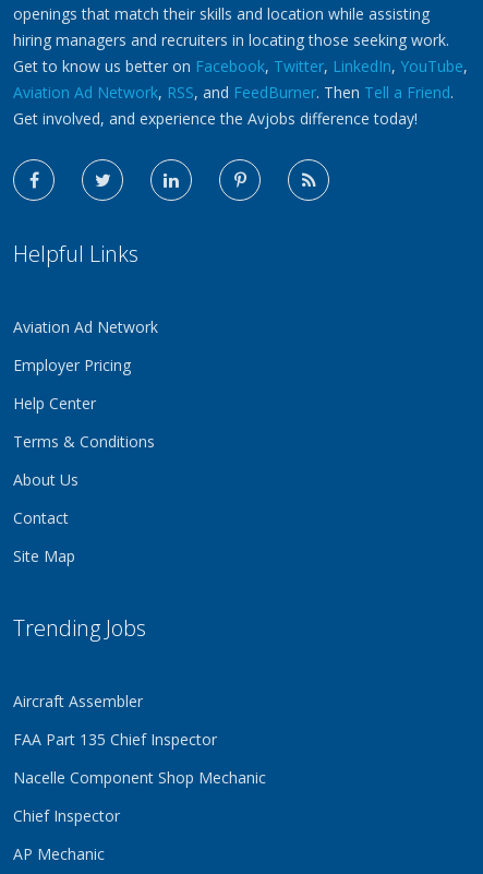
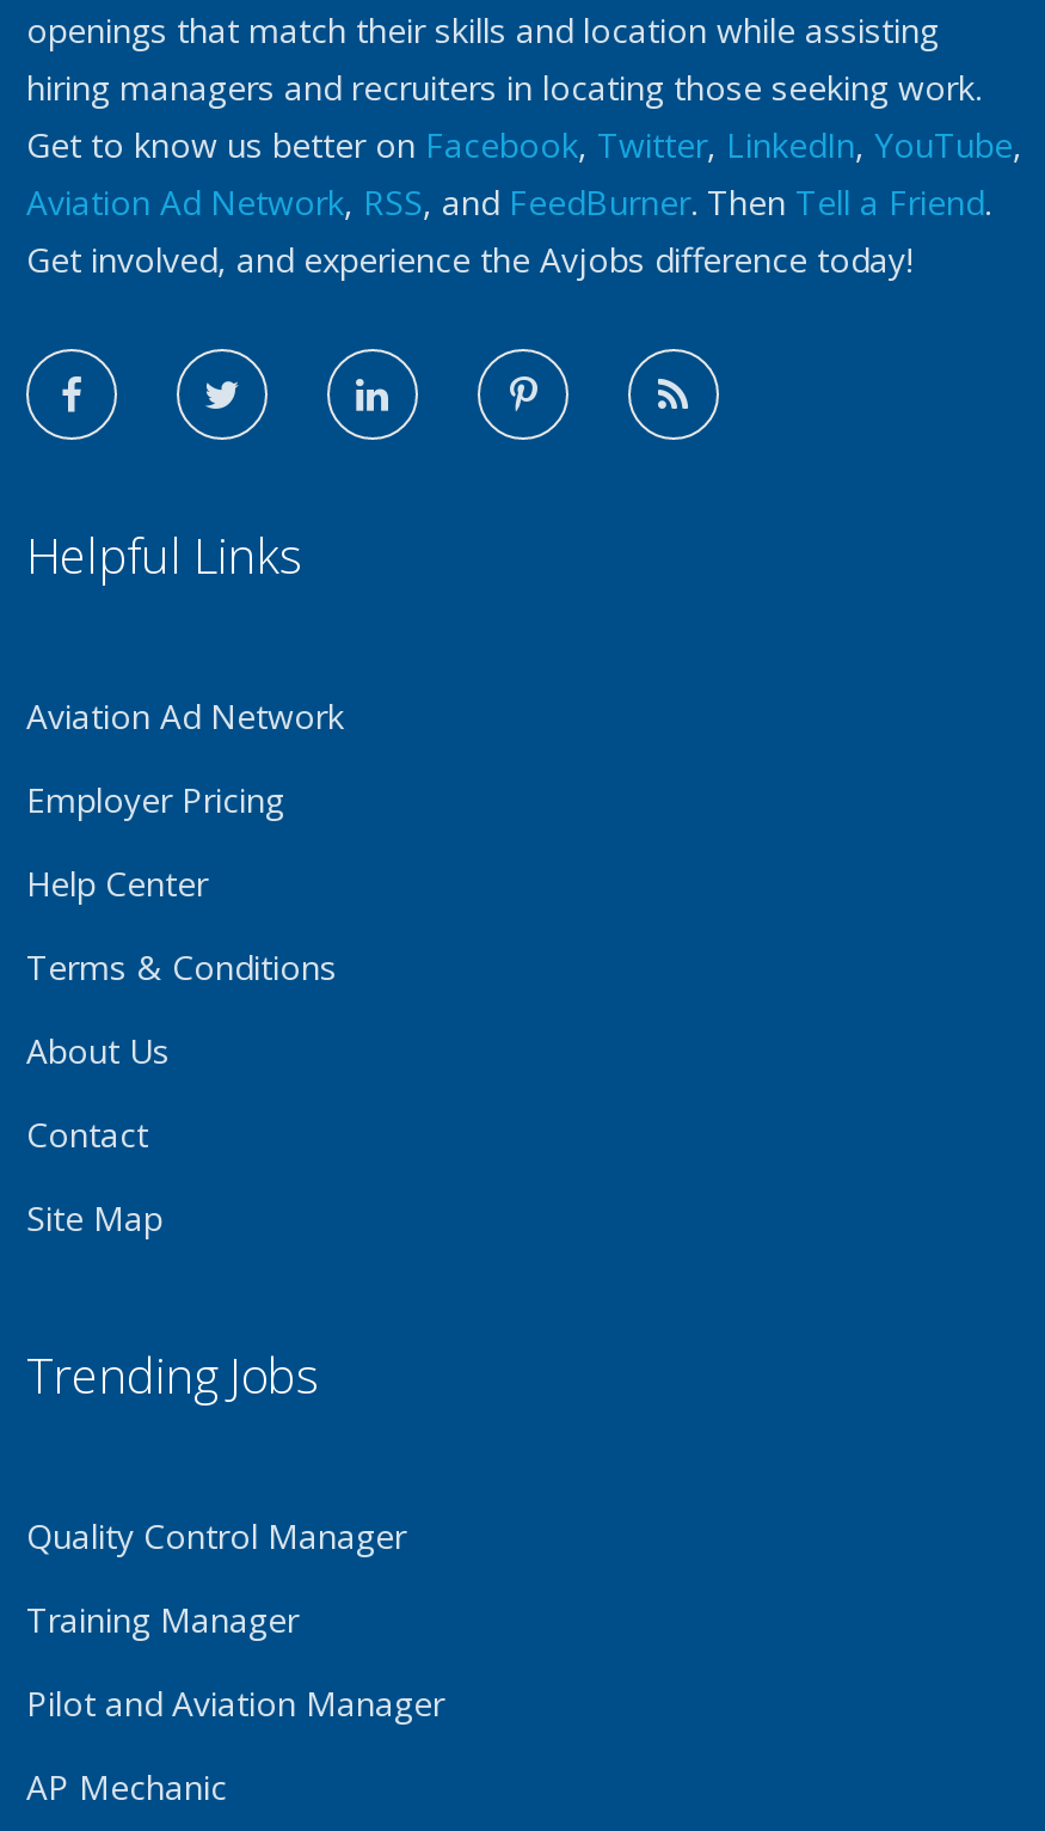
- Aircraft Assembler
- FAA Part 135 Chief Inspector
- Nacelle Component Shop Mechanic
- Chief Inspector
+ Quality Control Manager
+ Training Manager
+ Pilot and Aviation Manager
